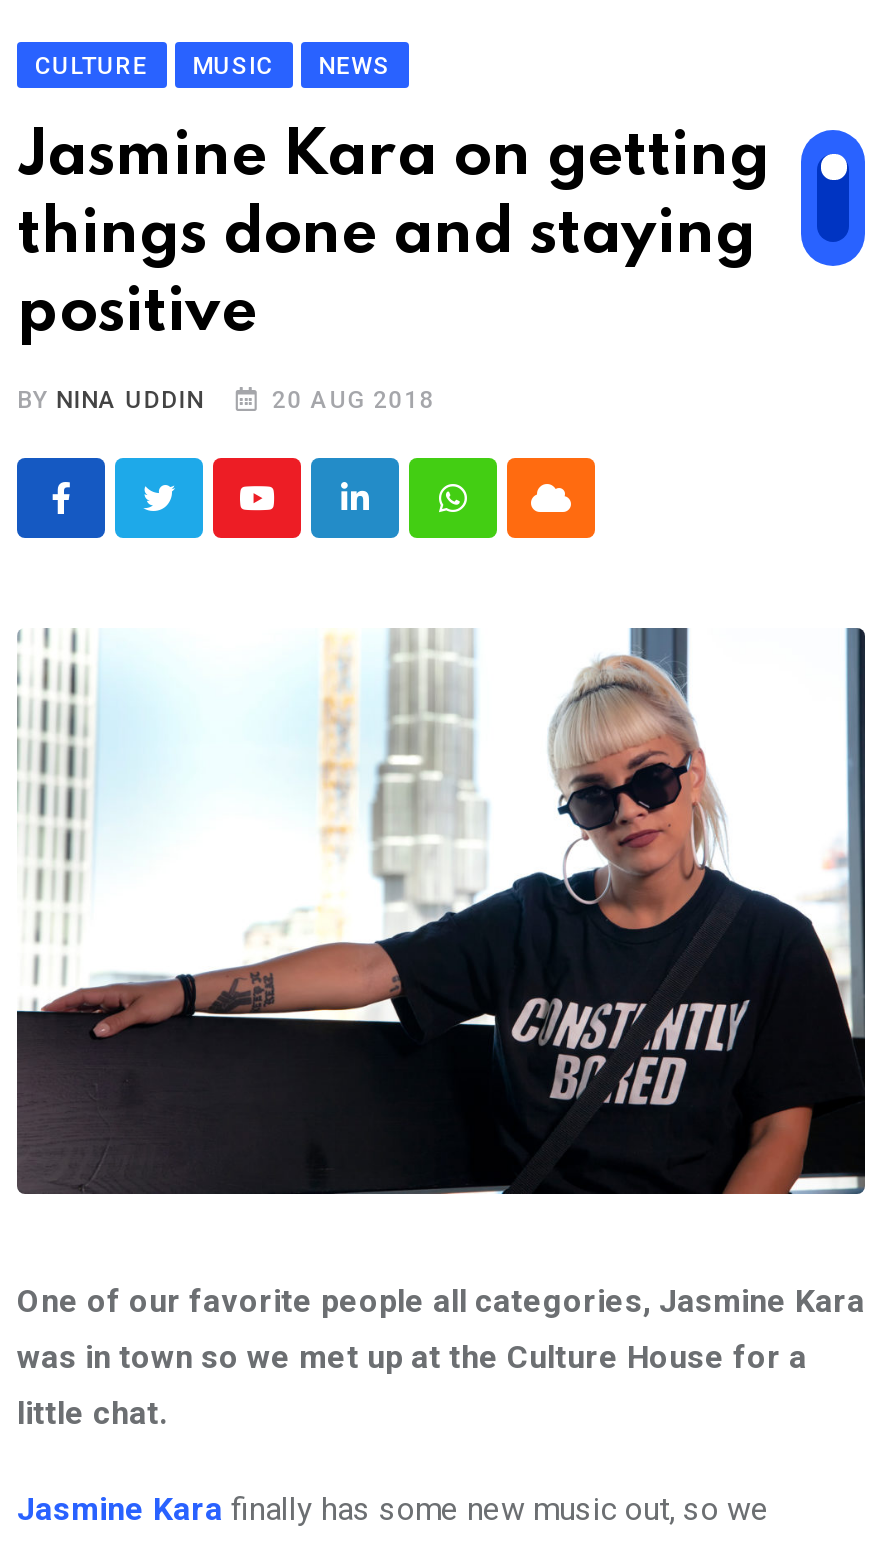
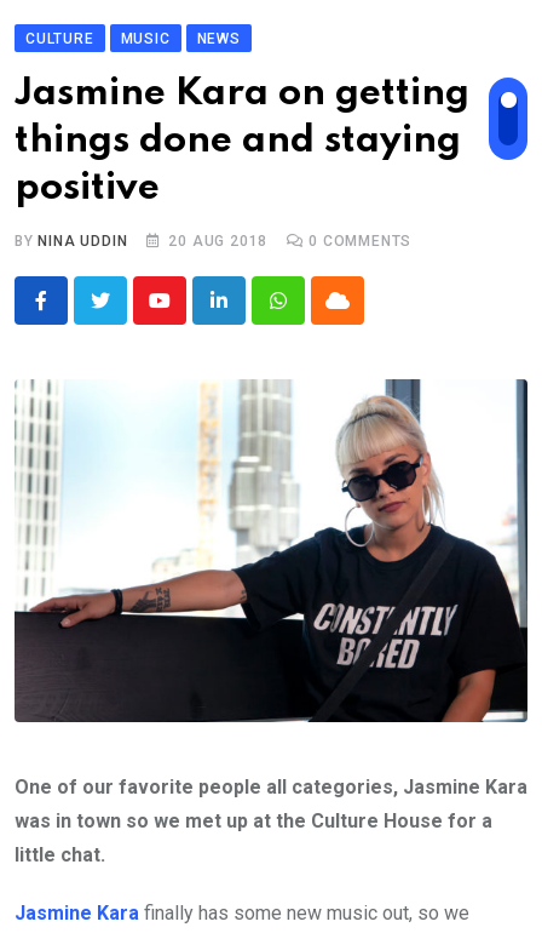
+ 0 COMMENTS
